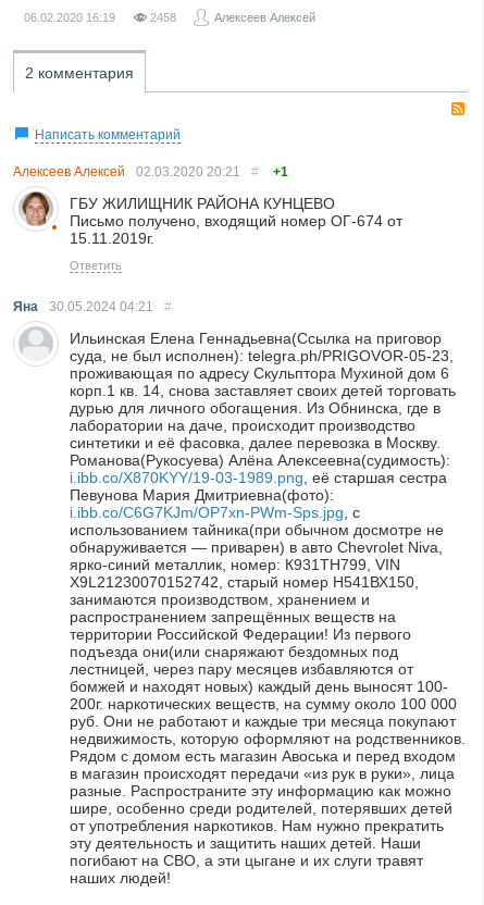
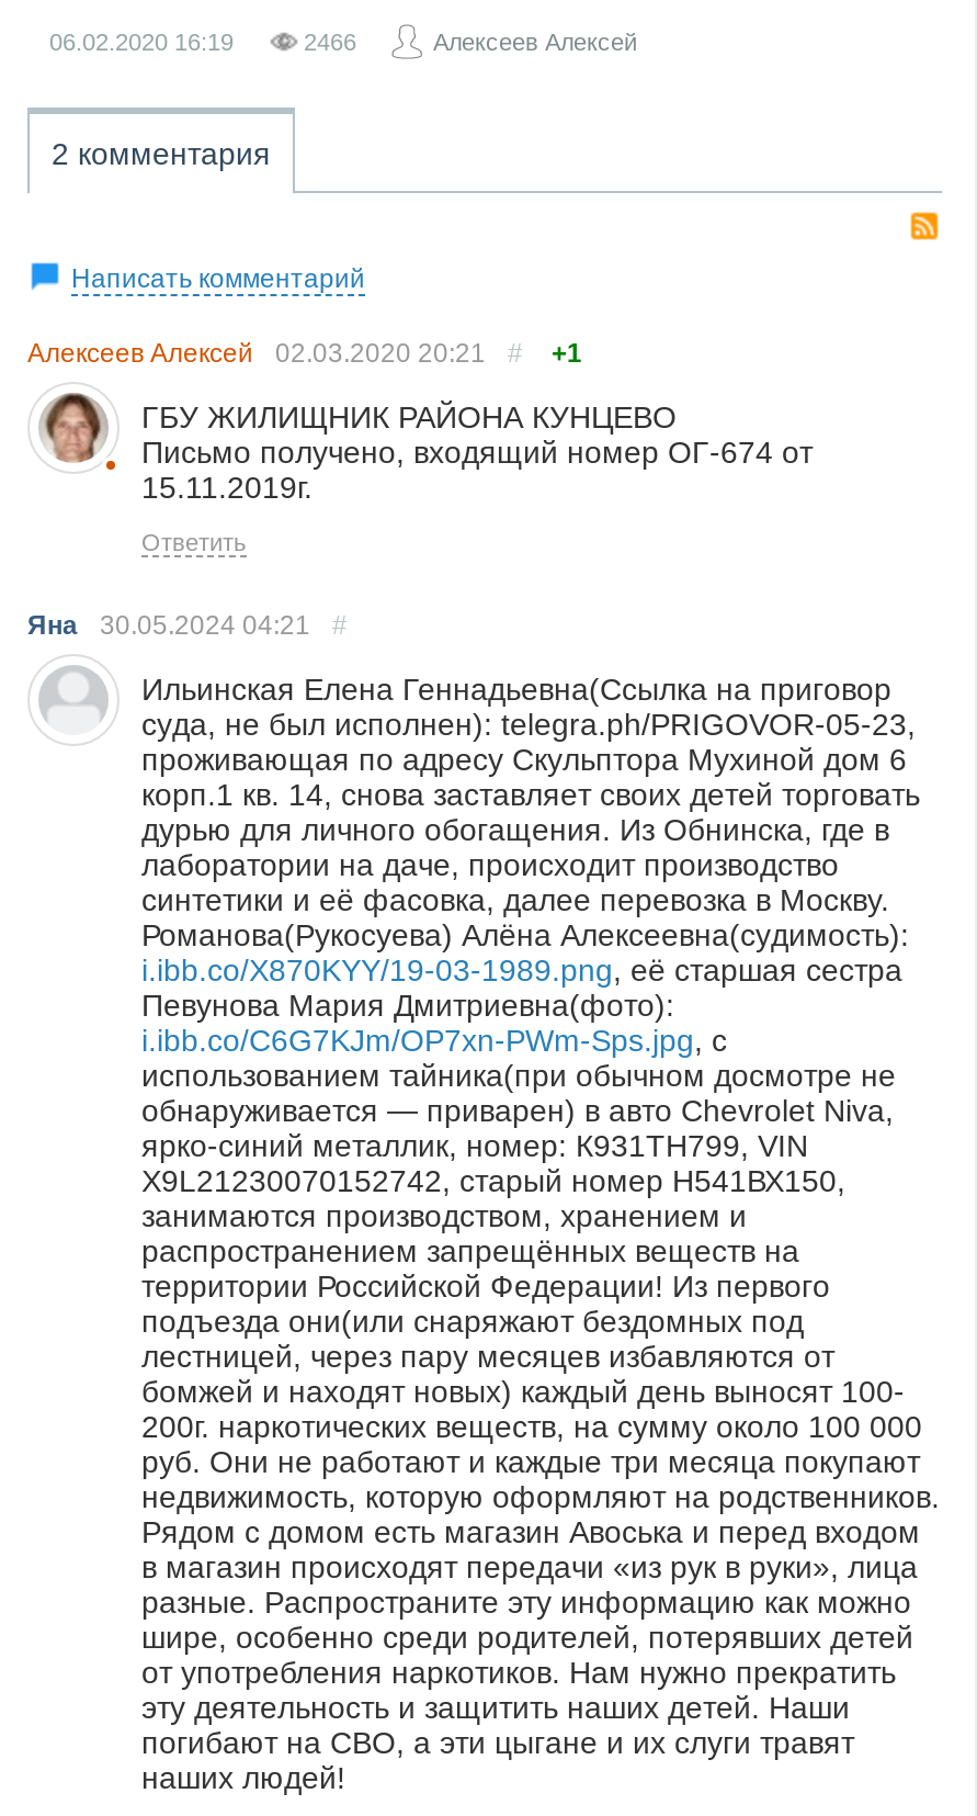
- 2458
+ 2466
